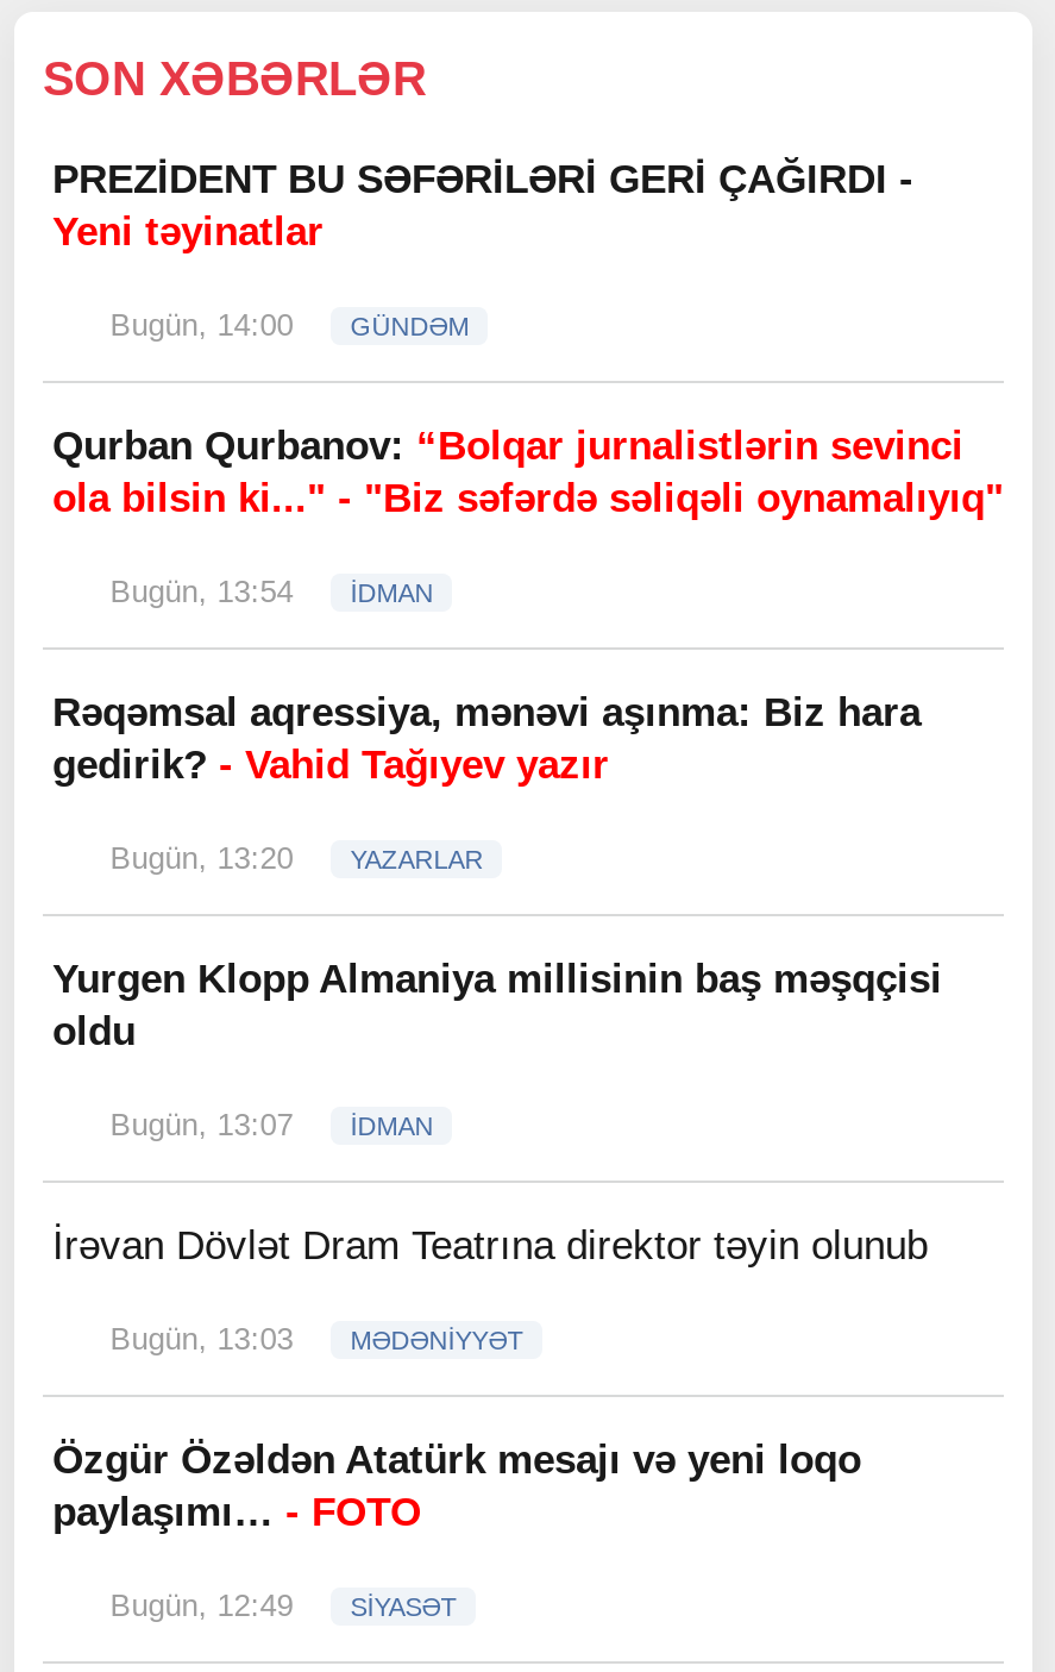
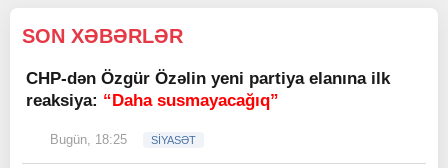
- PREZİDENT BU SƏFƏRİLƏRİ GERİ ÇAĞIRDI -
- Yeni təyinatlar
- Bugün, 14:00
- GÜNDƏM
- Qurban Qurbanov: “Bolqar jurnalistlərin sevinci
- ola bilsin ki..." - "Biz səfərdə səliqəli oynamalıyıq"
- Bugün, 13:54
- İDMAN
- Rəqəmsal aqressiya, mənəvi aşınma: Biz hara
- gedirik? - Vahid Tağıyev yazır
- Bugün, 13:20
- YAZARLAR
- Yurgen Klopp Almaniya millisinin baş məşqçisi
- oldu
- Bugün, 13:07
- İDMAN
- İrəvan Dövlət Dram Teatrına direktor təyin olunub
- Bugün, 13:03
- MƏDƏNİYYƏT
- Özgür Özəldən Atatürk mesajı və yeni loqo
- paylaşımı… - FOTO
- Bugün, 12:49
+ CHP-dən Özgür Özəlin yeni partiya elanına ilk
+ reaksiya: “Daha susmayacağıq”
+ Bugün, 18:25
